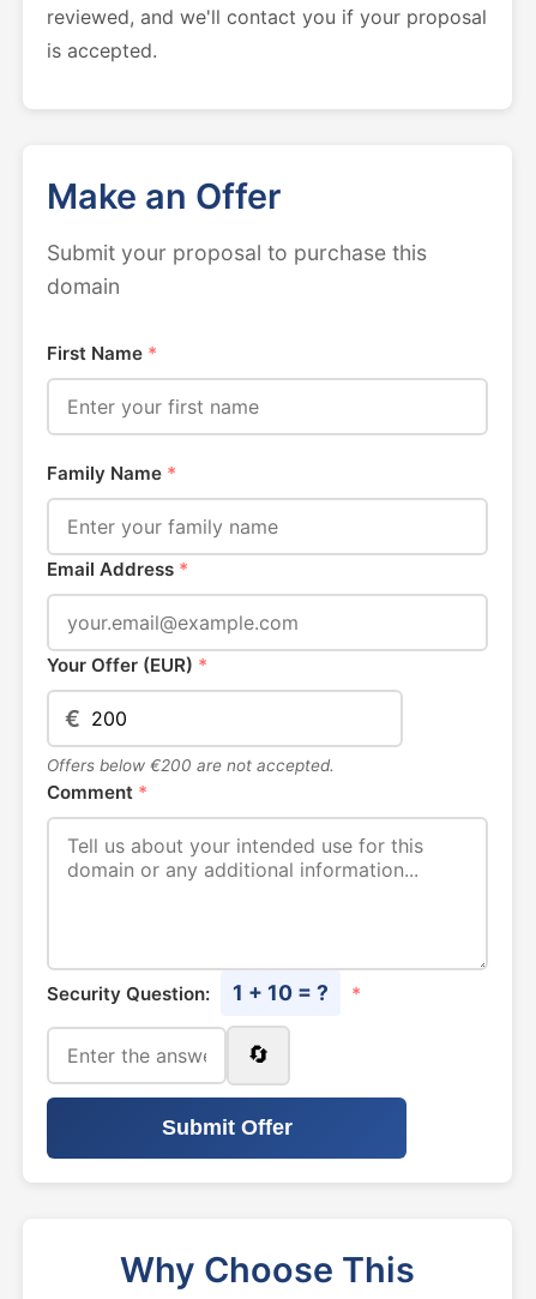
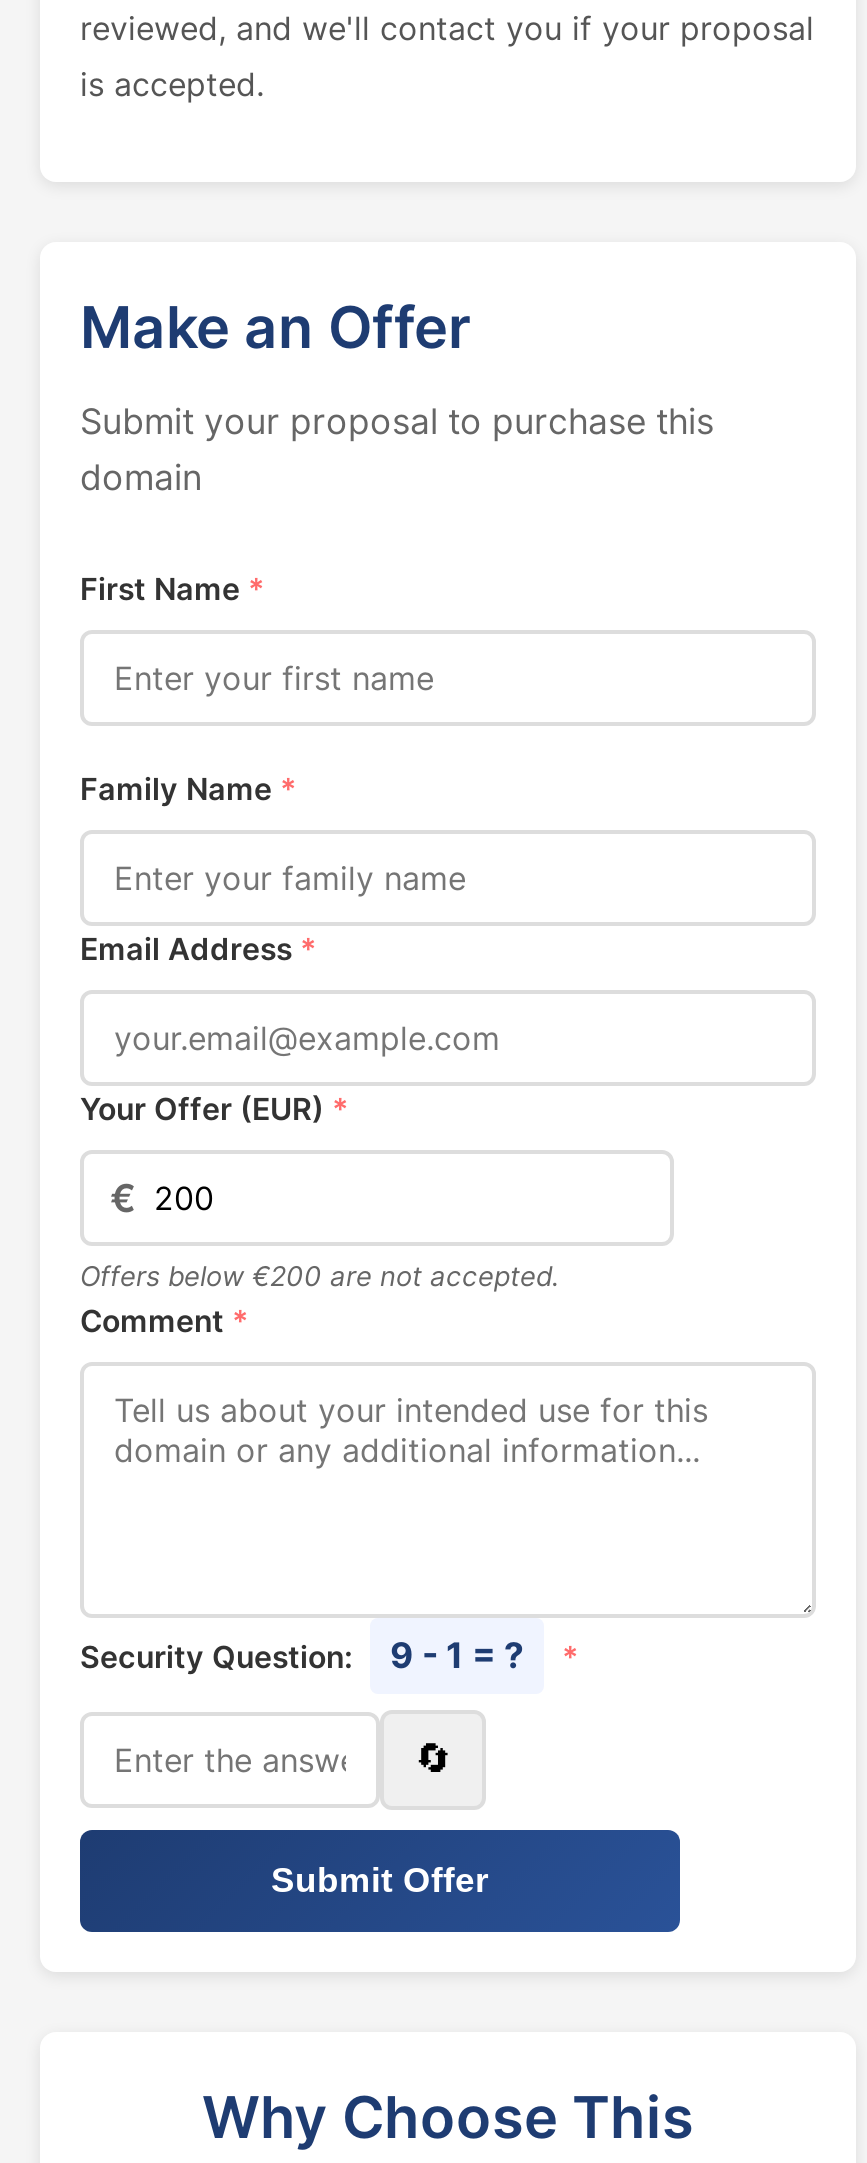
- 1 + 10 = ?
+ 9 - 1 = ?
